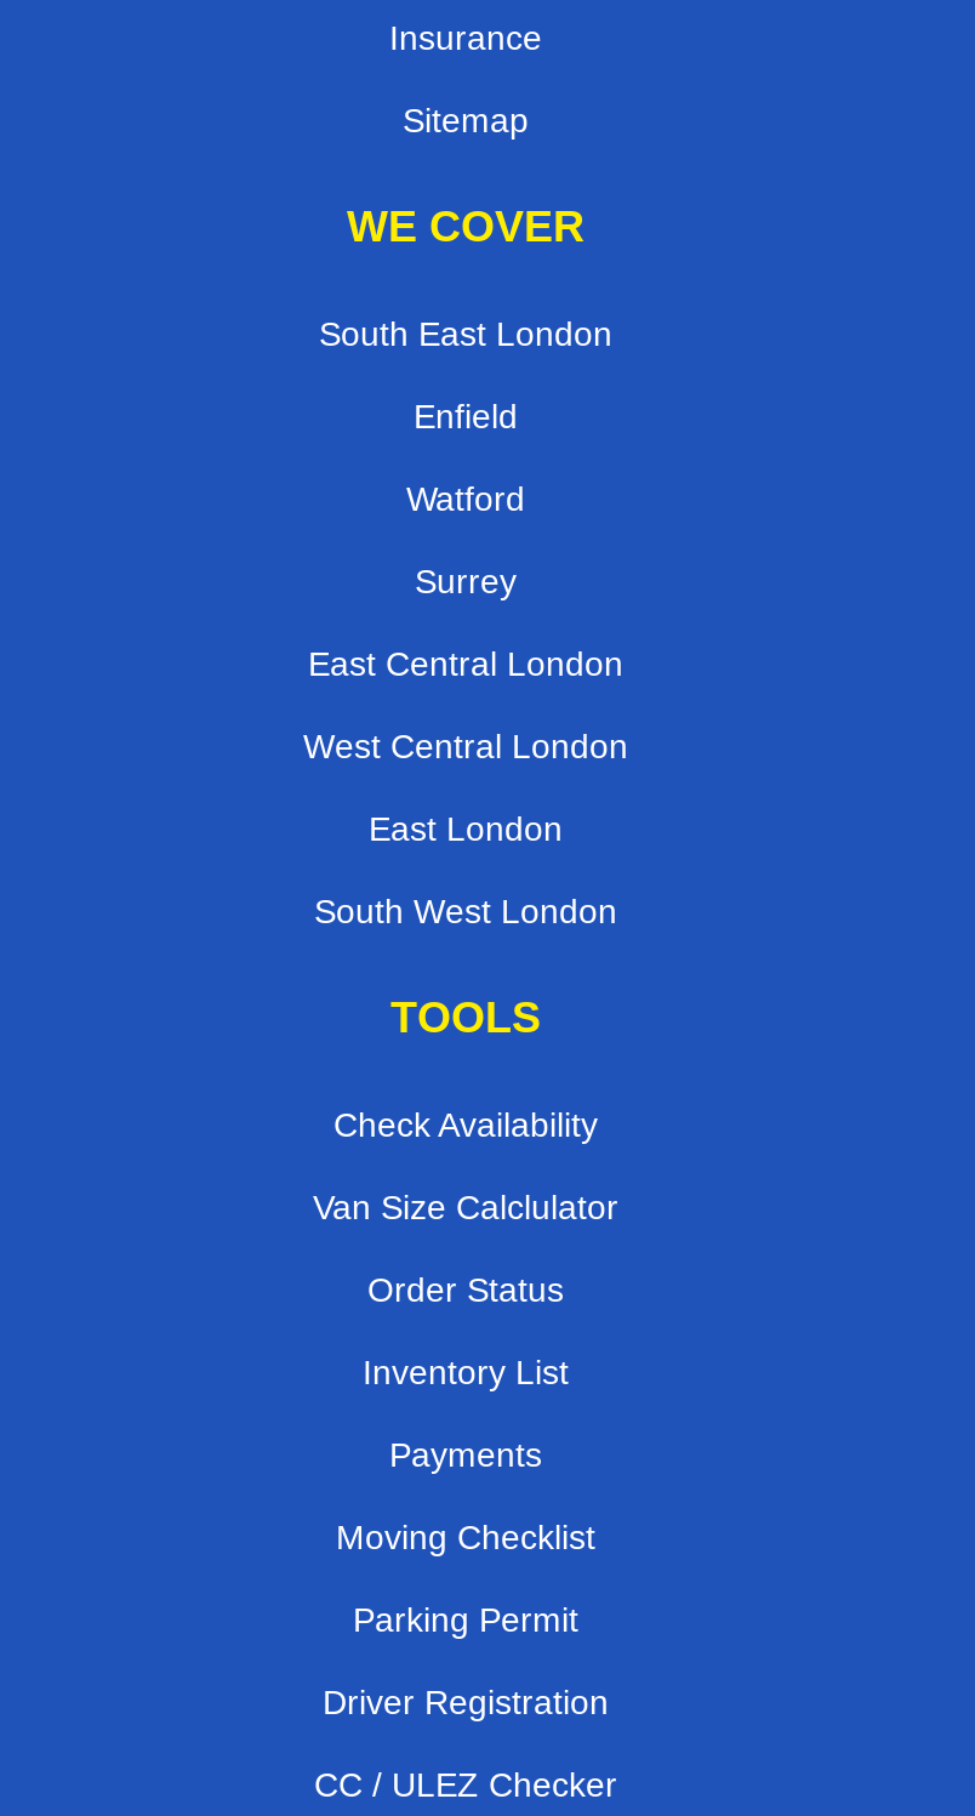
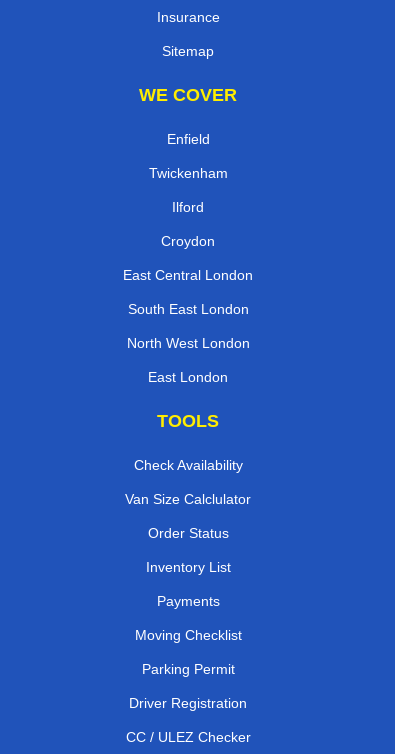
moved down: South East London

moved up: Enfield

- Watford
- Surrey
+ Twickenham
+ Ilford
+ Croydon

- West Central London
+ North West London

moved down: East London

- South West London
